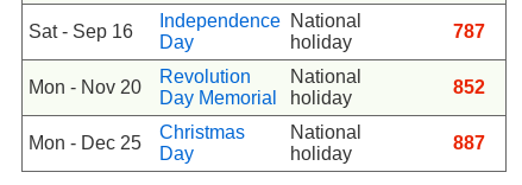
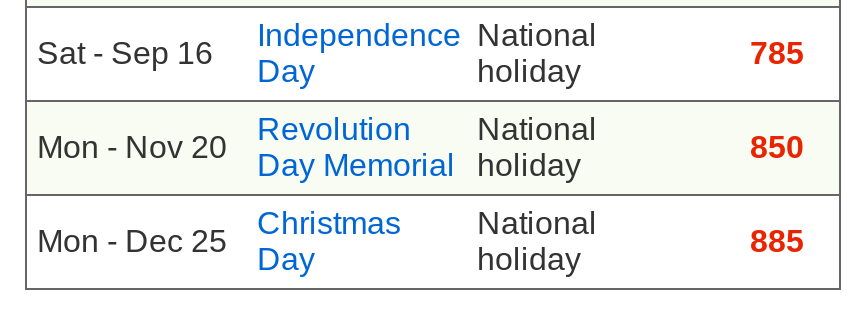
- 787
+ 785

- 852
+ 850

- 887
+ 885
